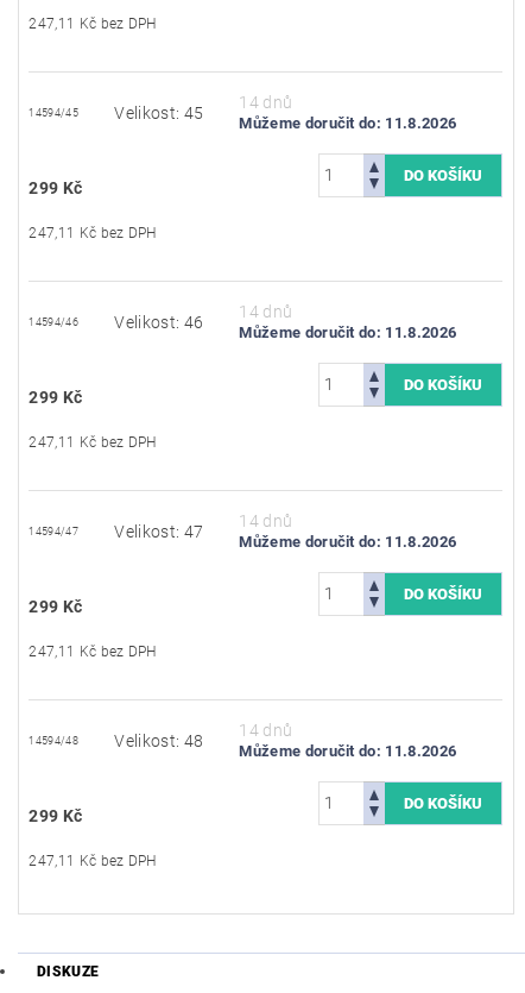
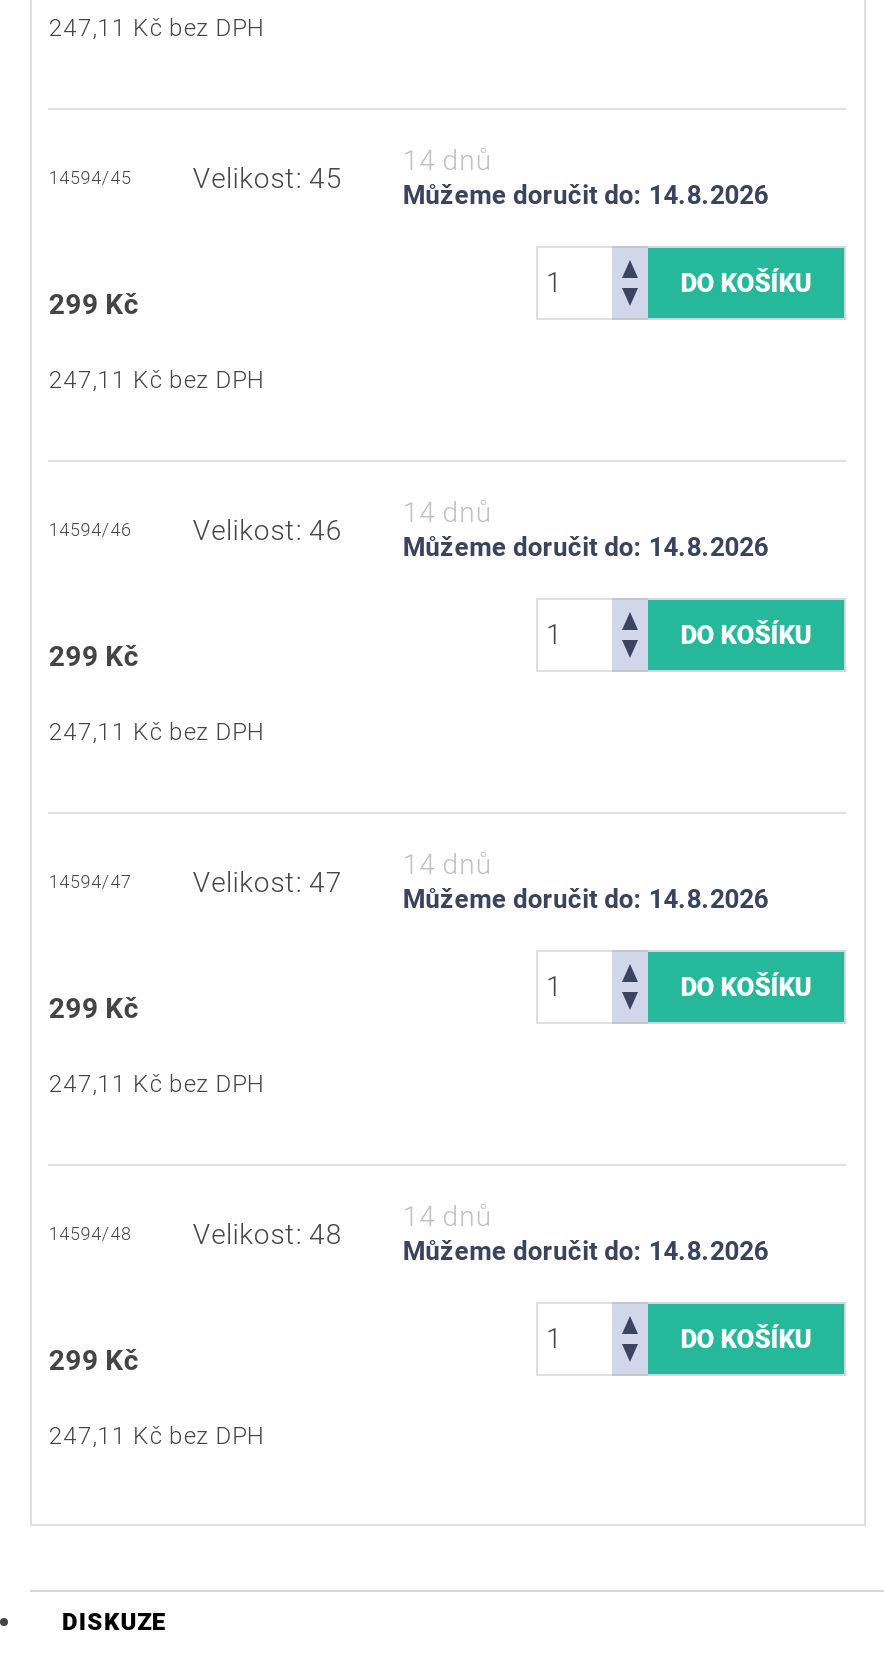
- Můžeme doručit do: 11.8.2026
+ Můžeme doručit do: 14.8.2026

- Můžeme doručit do: 11.8.2026
+ Můžeme doručit do: 14.8.2026

- Můžeme doručit do: 11.8.2026
+ Můžeme doručit do: 14.8.2026

- Můžeme doručit do: 11.8.2026
+ Můžeme doručit do: 14.8.2026
